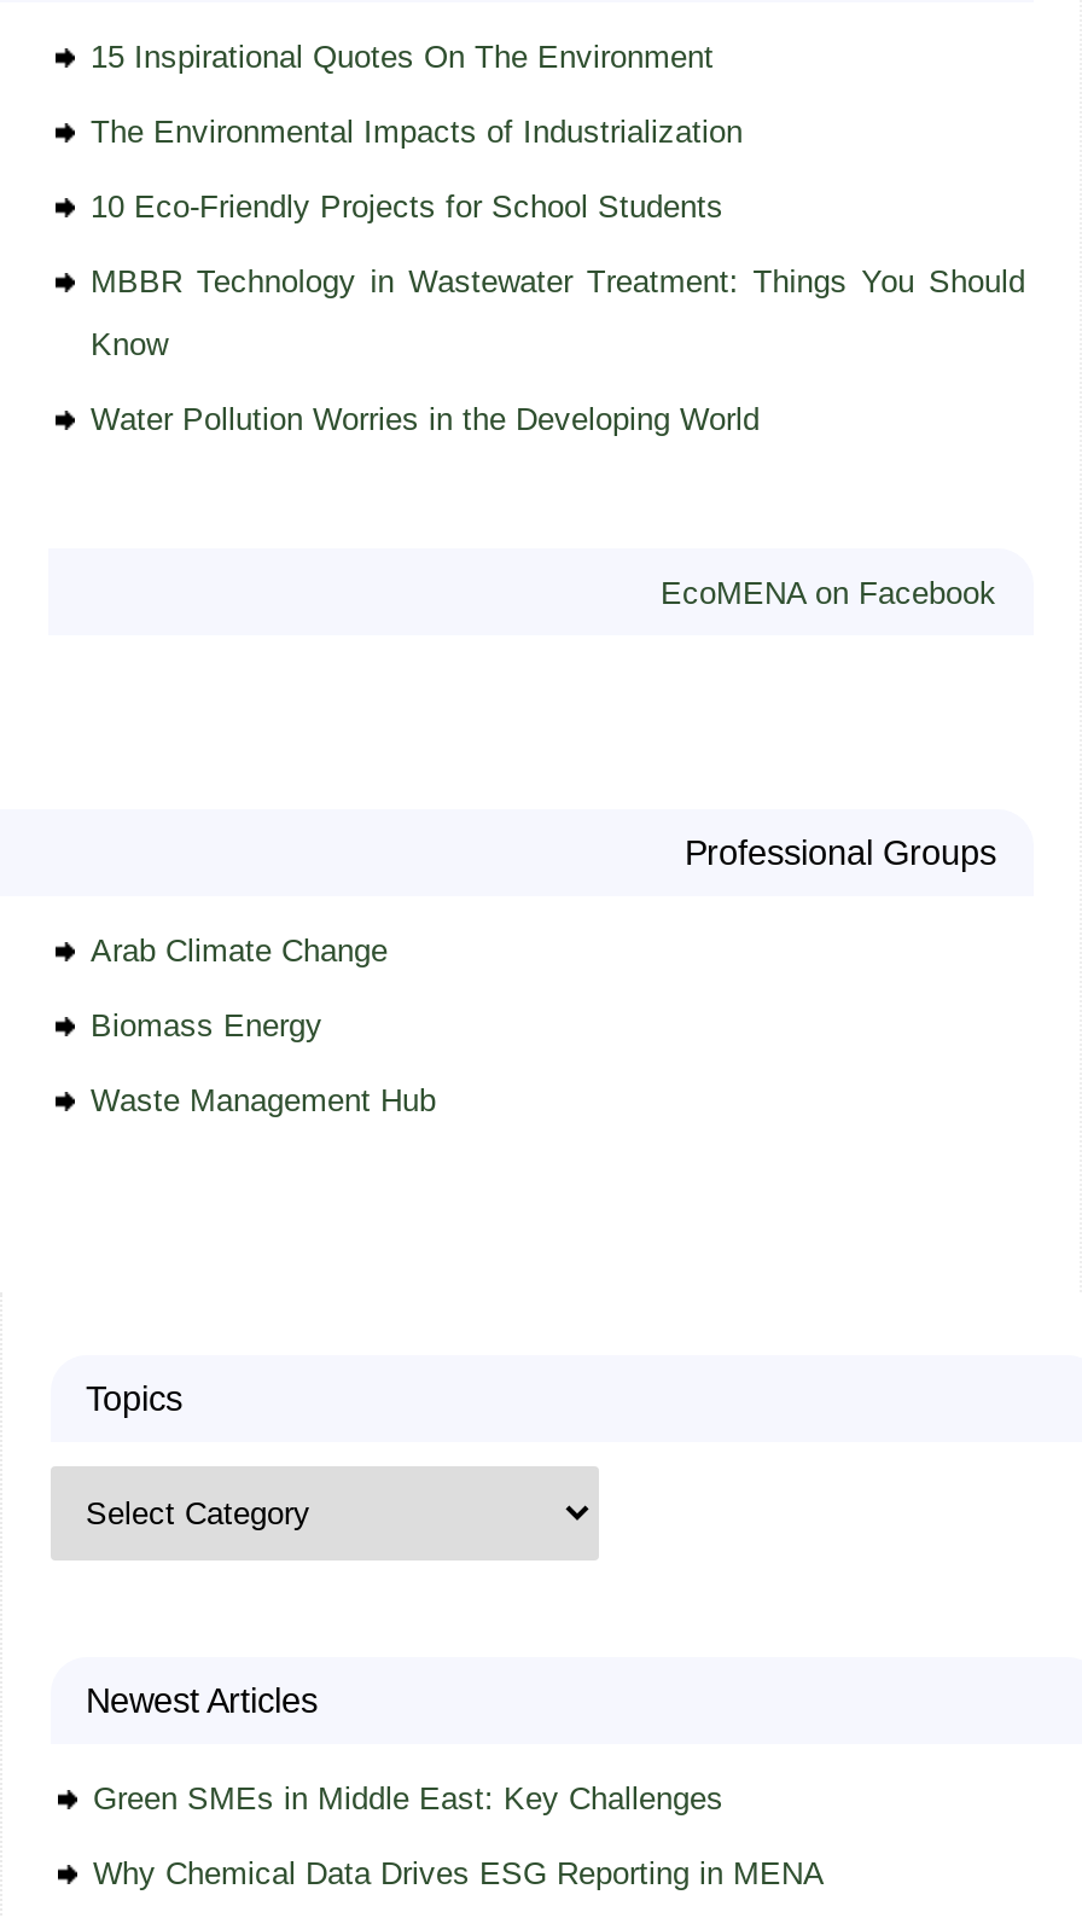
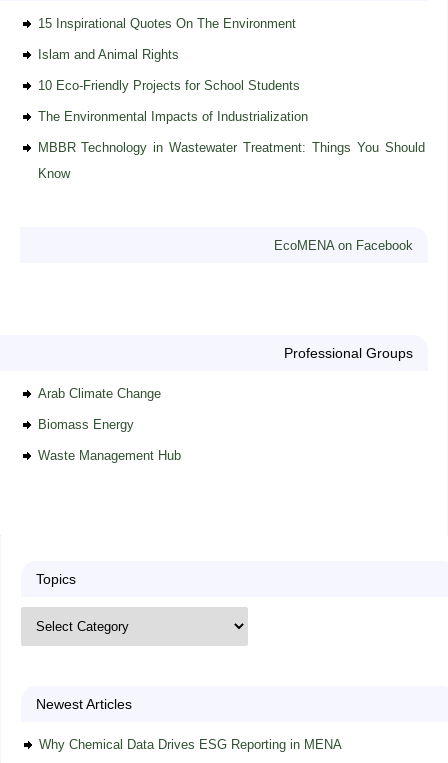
+ Islam and Animal Rights

moved down: The Environmental Impacts of Industrialization

moved down: MBBR Technology in Wastewater Treatment: Things You Should | Know

- Water Pollution Worries in the Developing World

- Green SMEs in Middle East: Key Challenges
